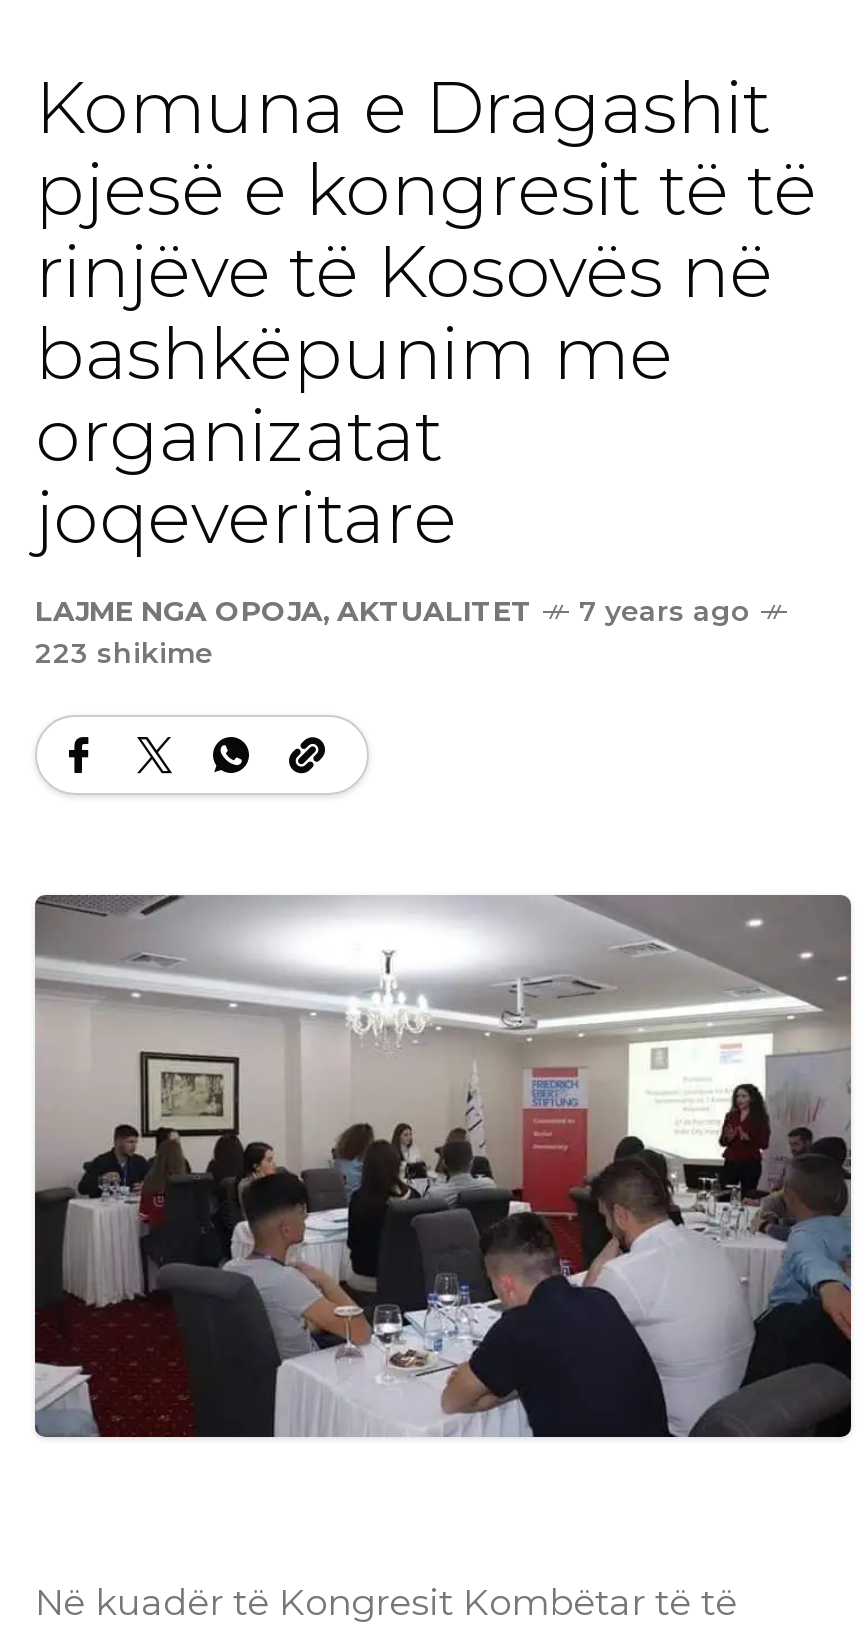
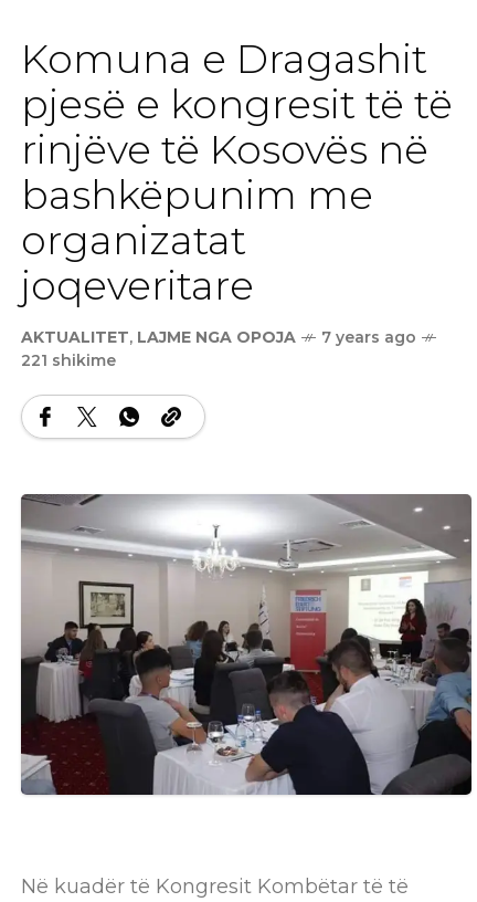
- LAJME NGA OPOJA, AKTUALITET
+ AKTUALITET, LAJME NGA OPOJA

- 223 shikime
+ 221 shikime
